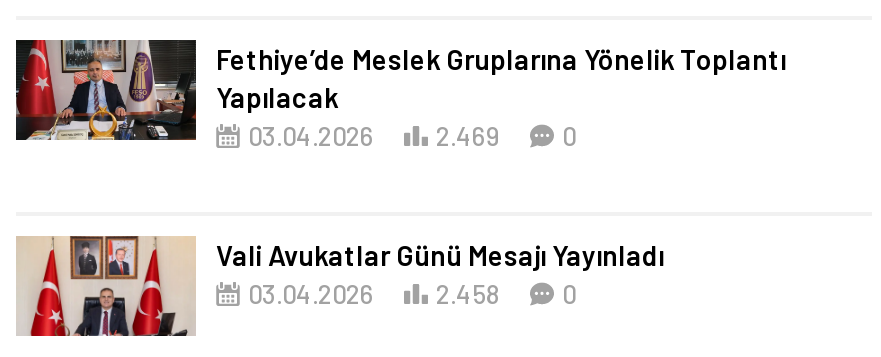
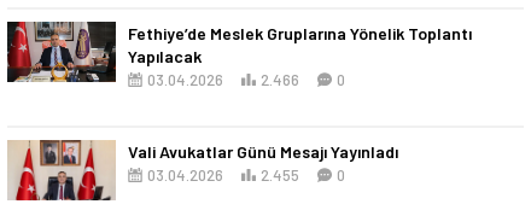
- 03.04.2026 2.469 0
+ 03.04.2026 2.466 0

- 03.04.2026 2.458 0
+ 03.04.2026 2.455 0
